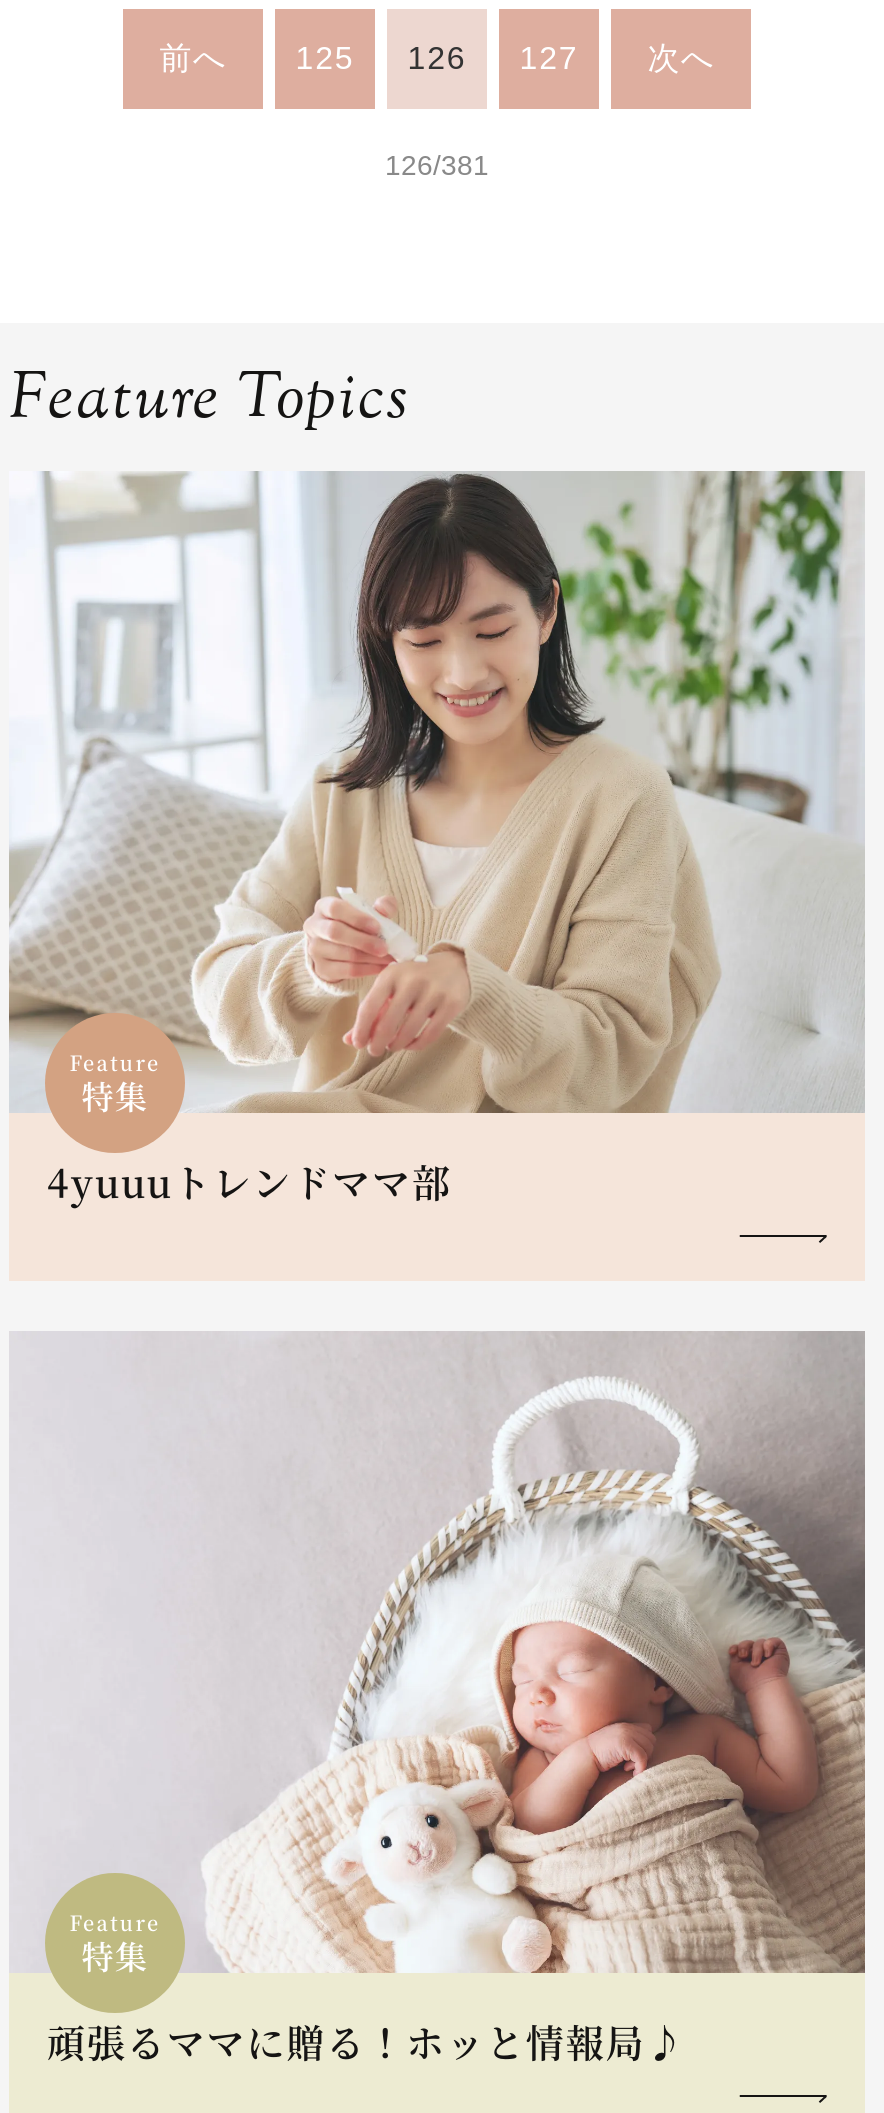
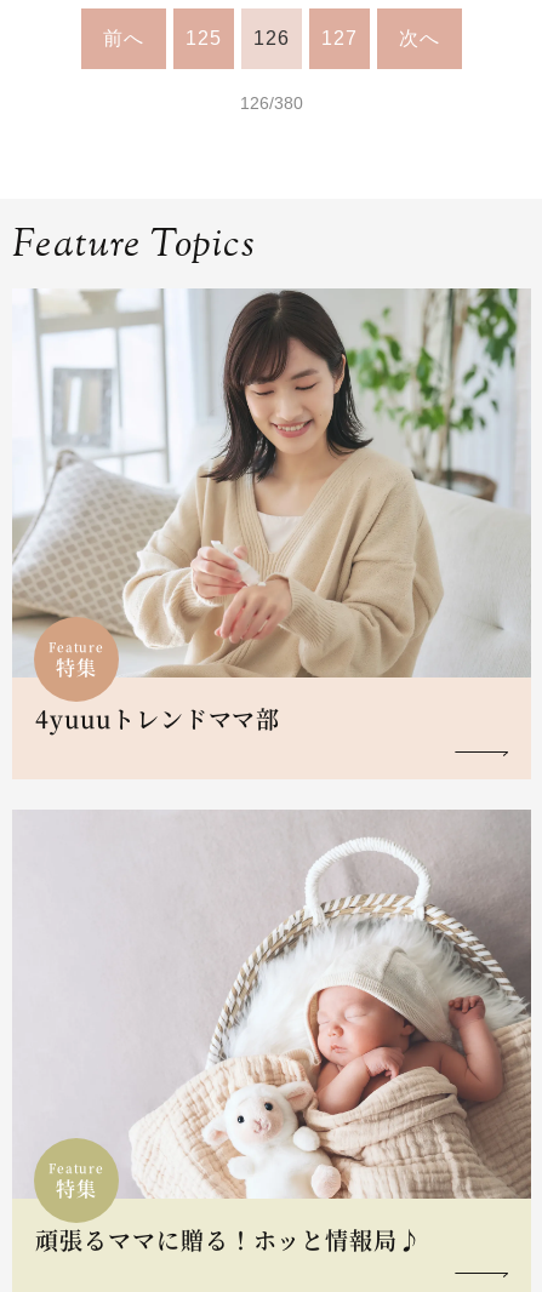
- 126/381
+ 126/380
